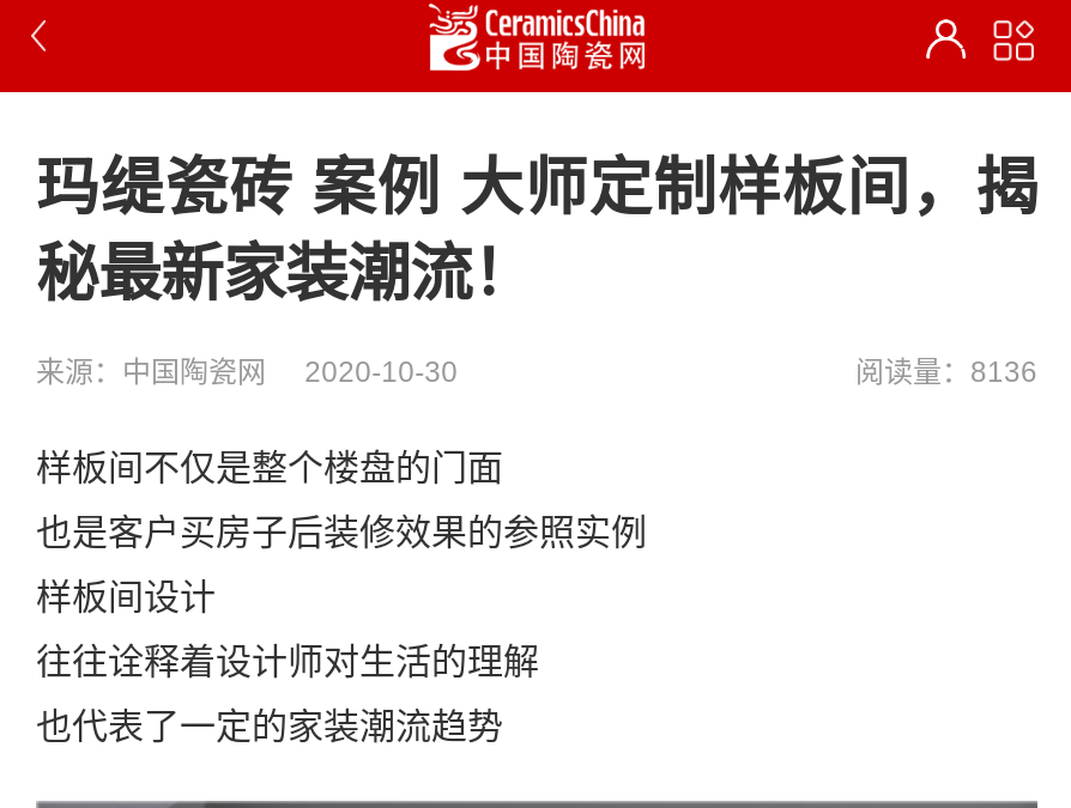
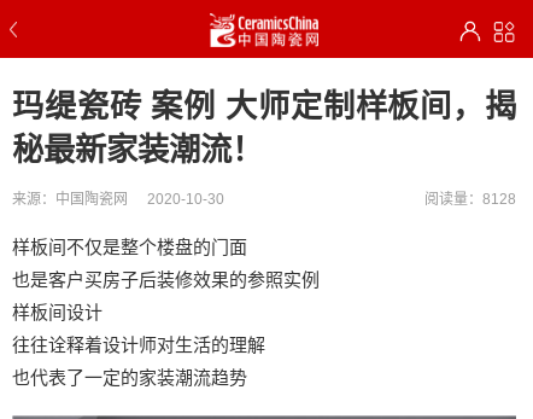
- 阅读量：8136
+ 阅读量：8128
